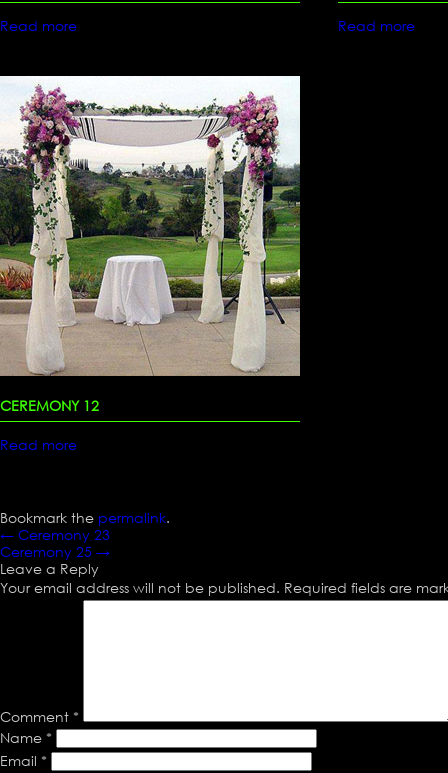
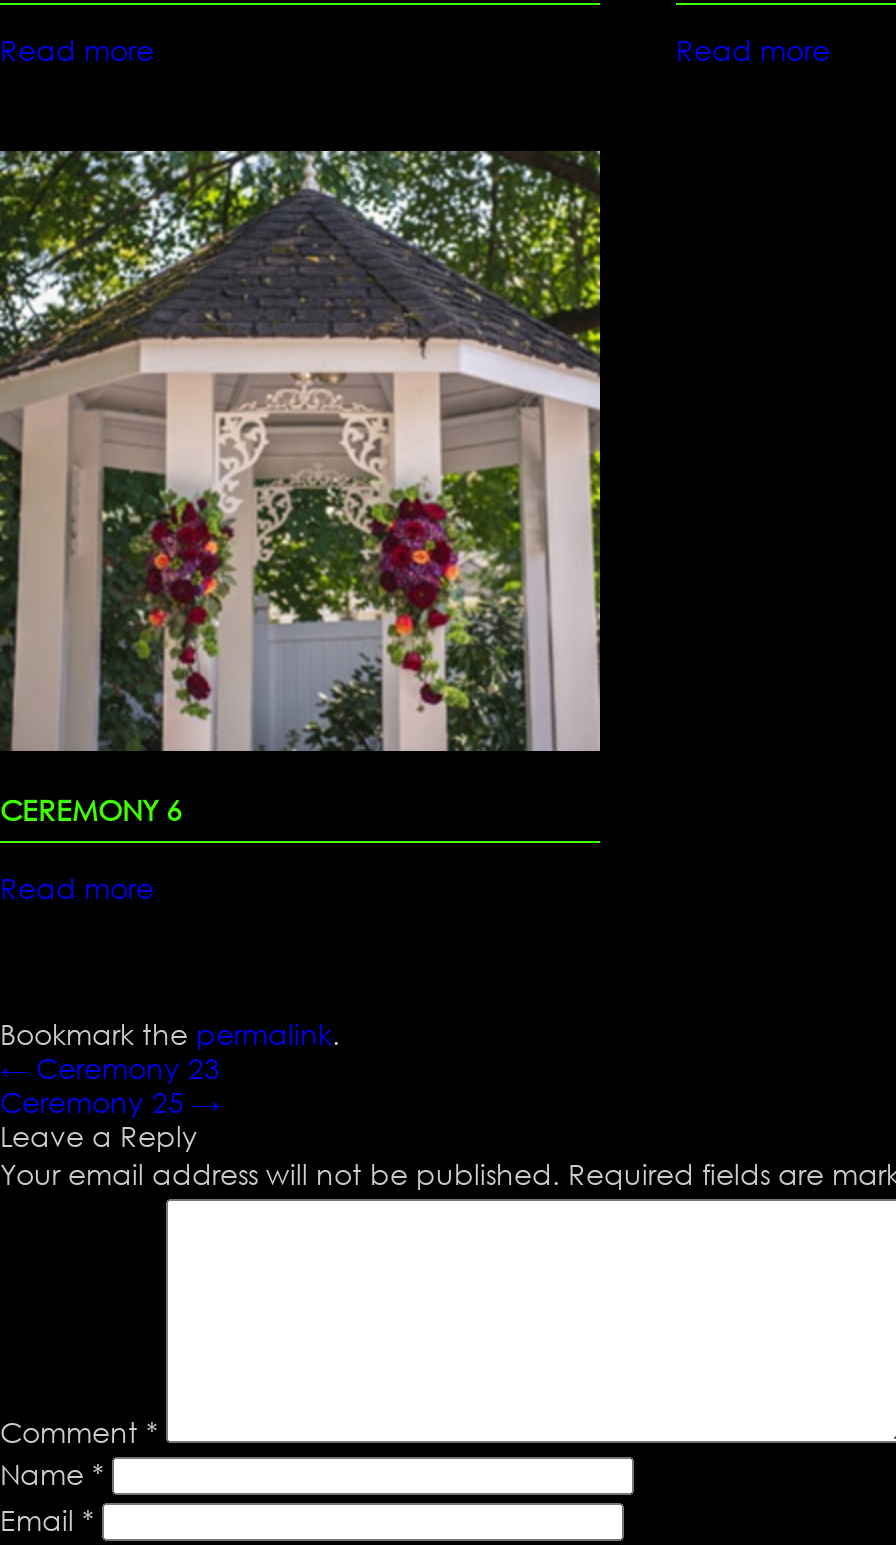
- [image]
- CEREMONY 12
+ [image]
+ CEREMONY 6
